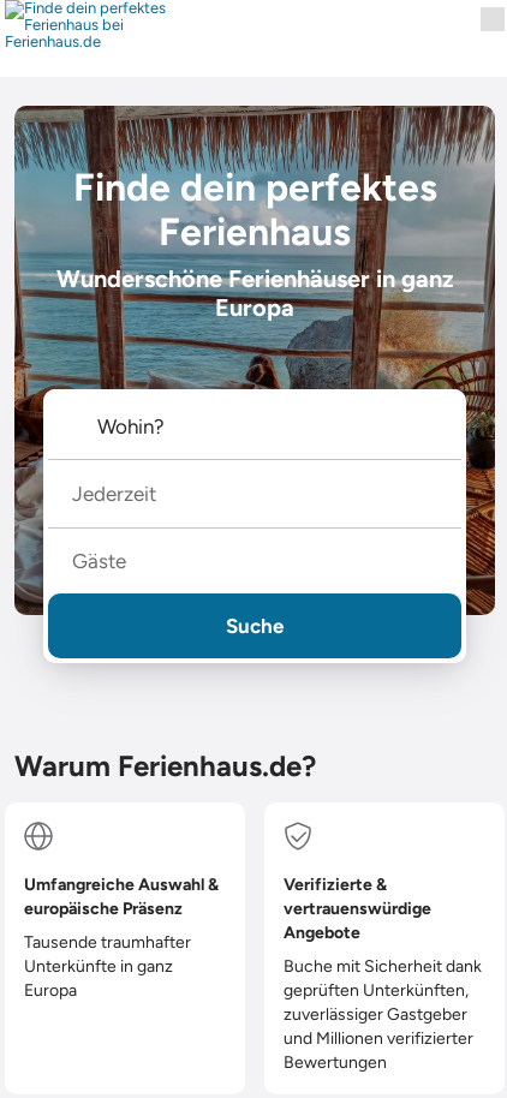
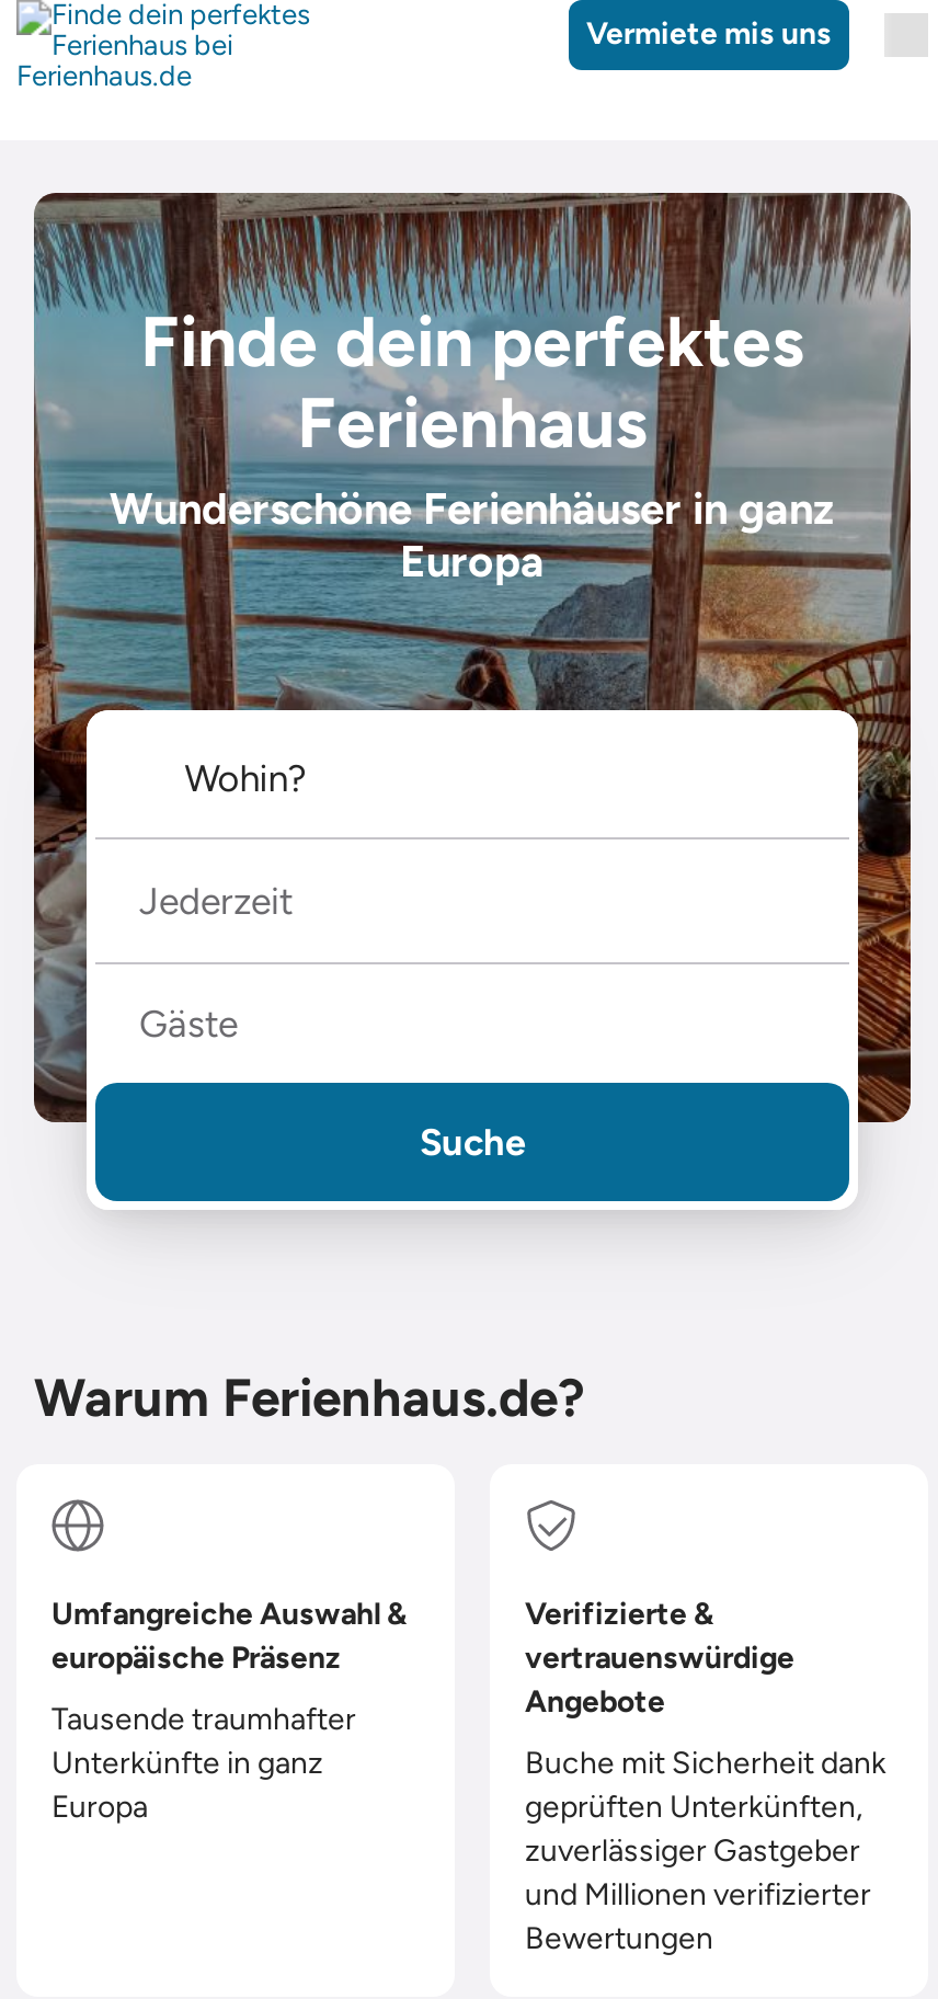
+ Vermiete mis uns
